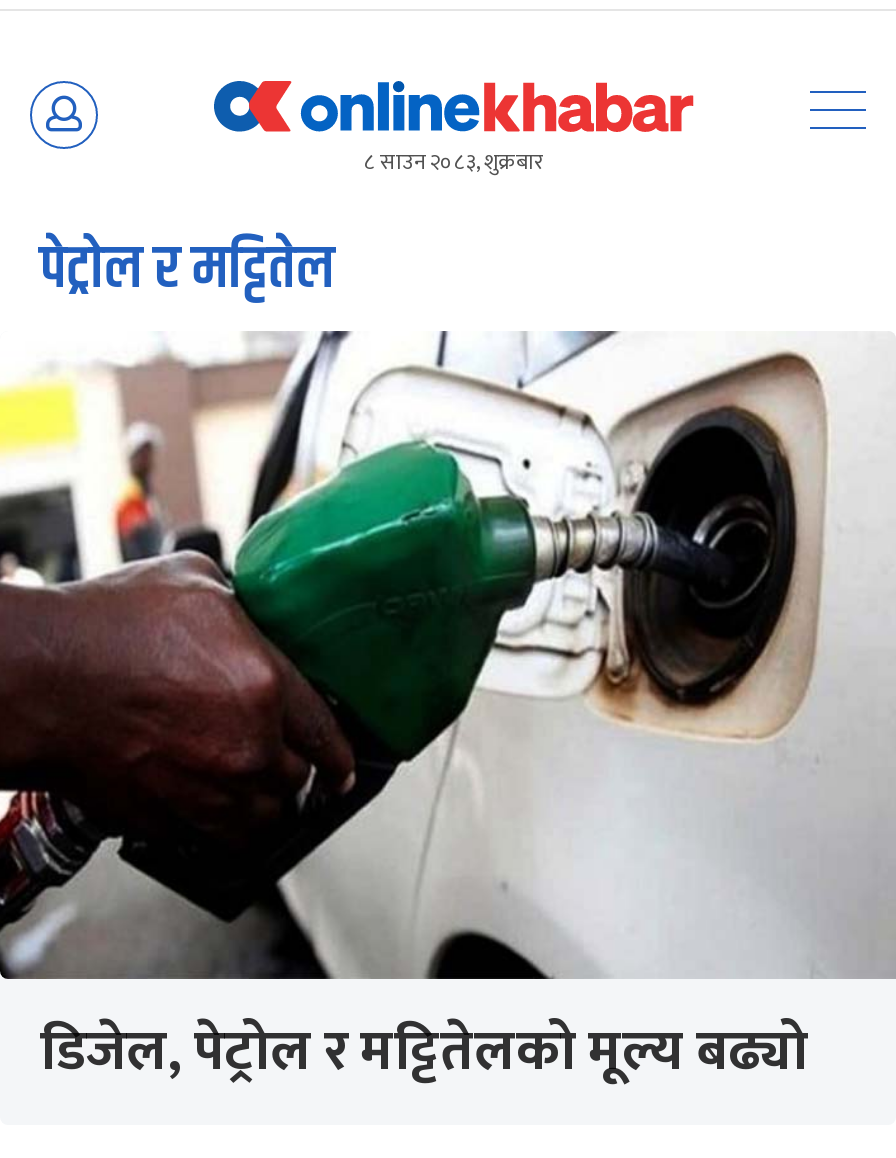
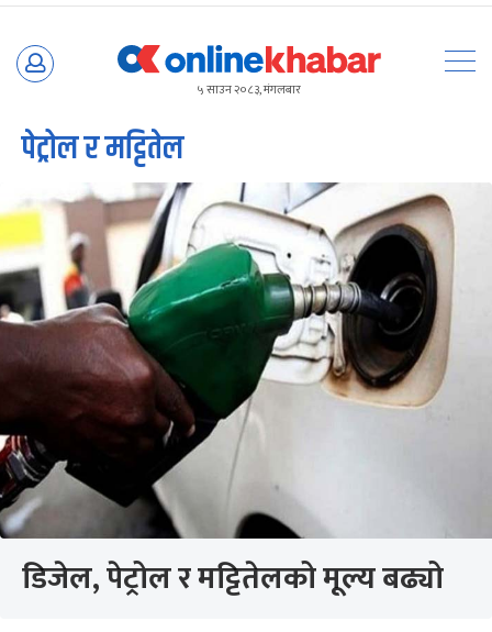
- ८ साउन २०८३, शुक्रबार
+ ५ साउन २०८३, मंगलबार
